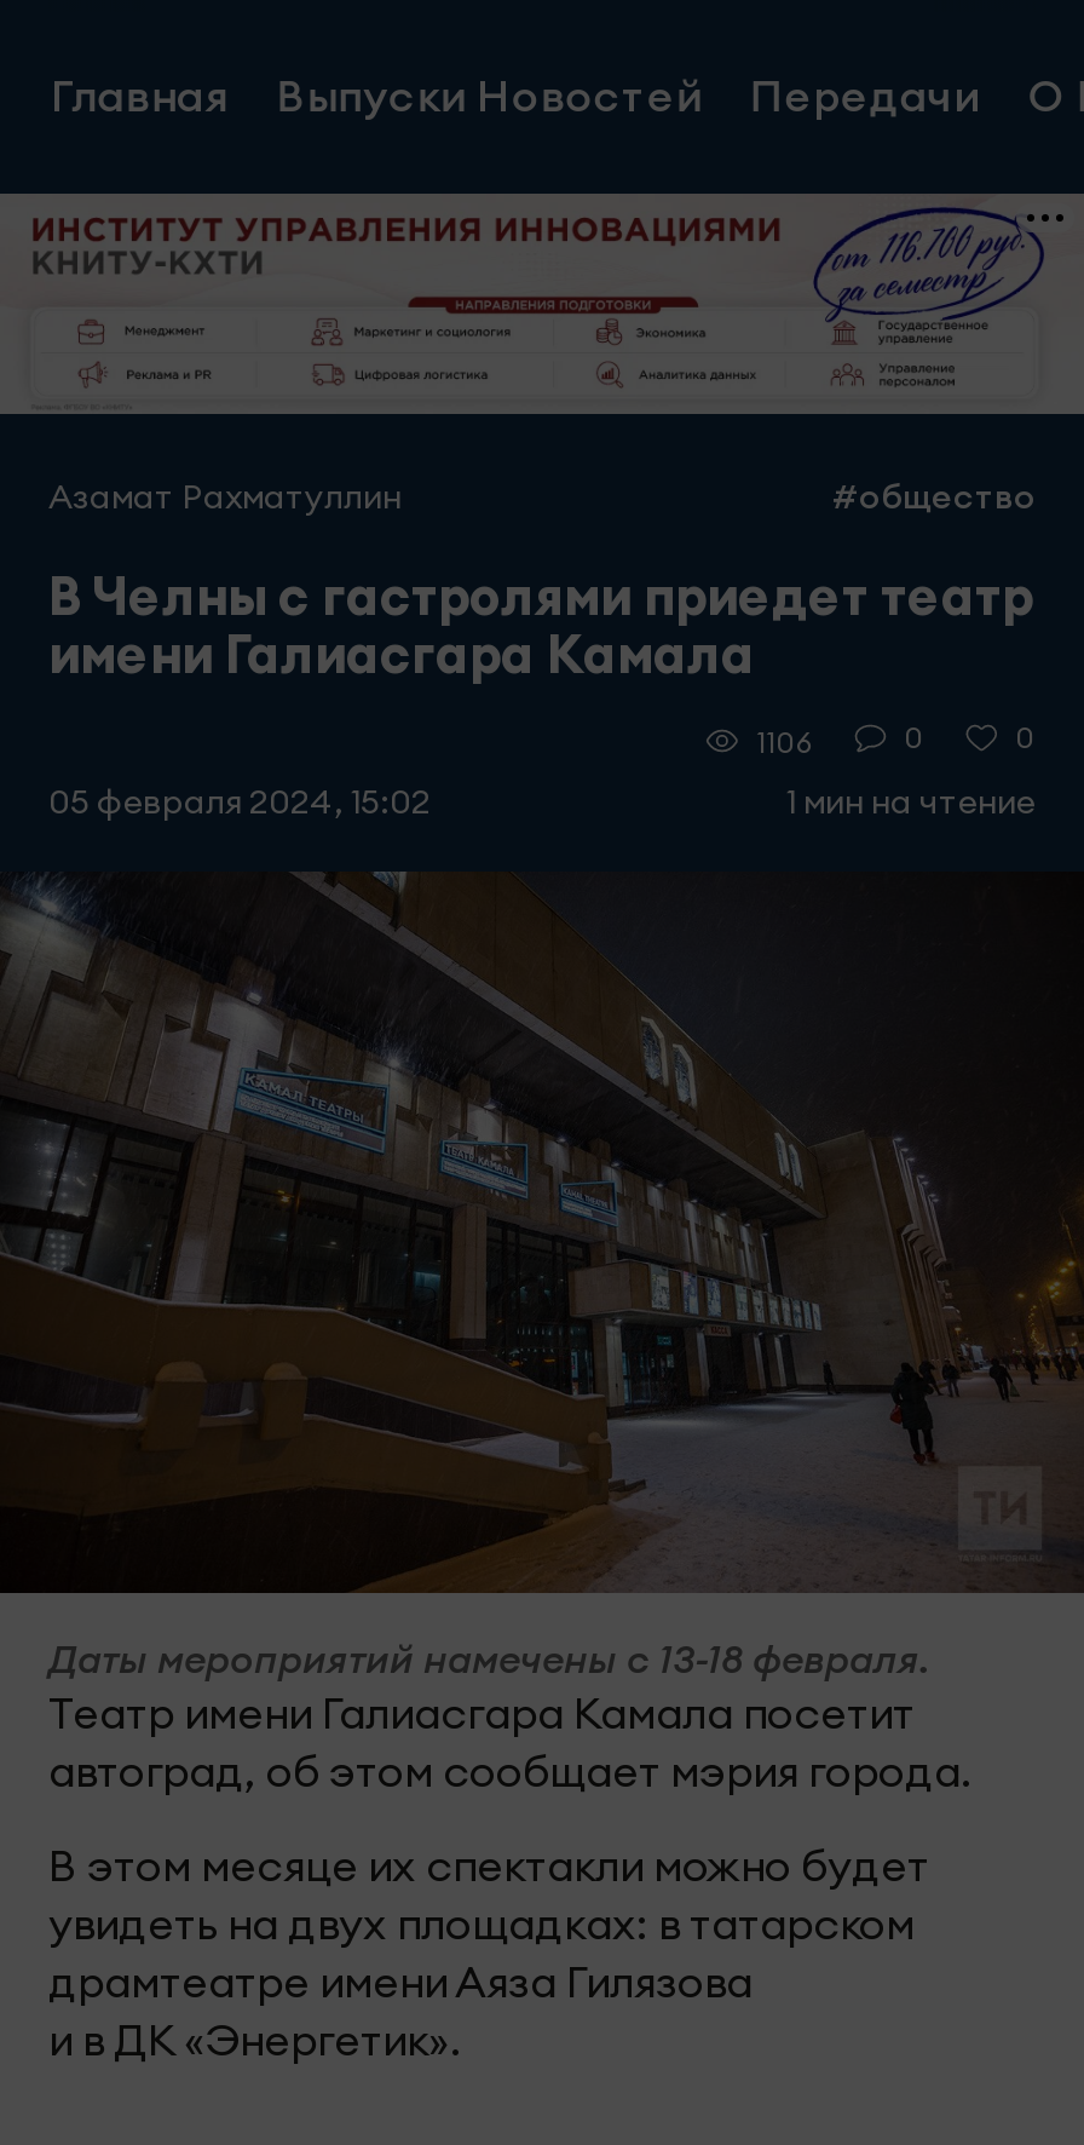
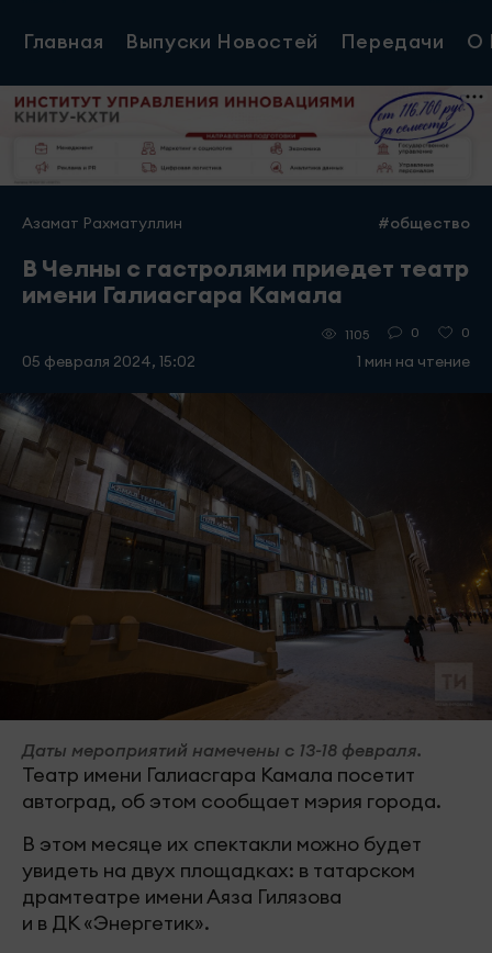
- 1106
+ 1105
